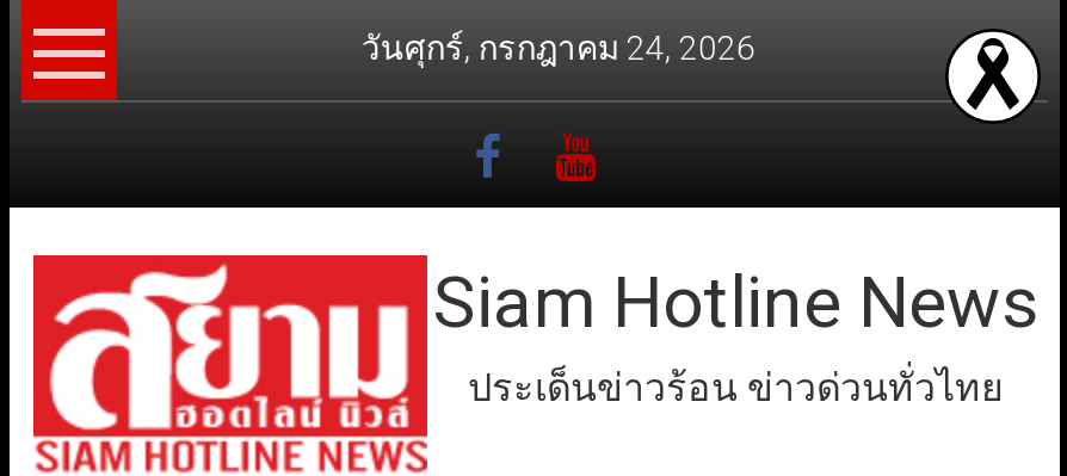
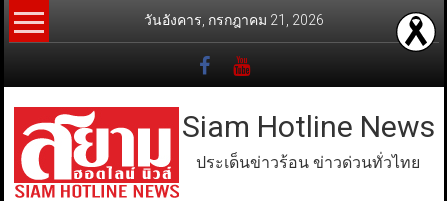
- วันศุกร์, กรกฎาคม 24, 2026
+ วันอังคาร, กรกฎาคม 21, 2026
